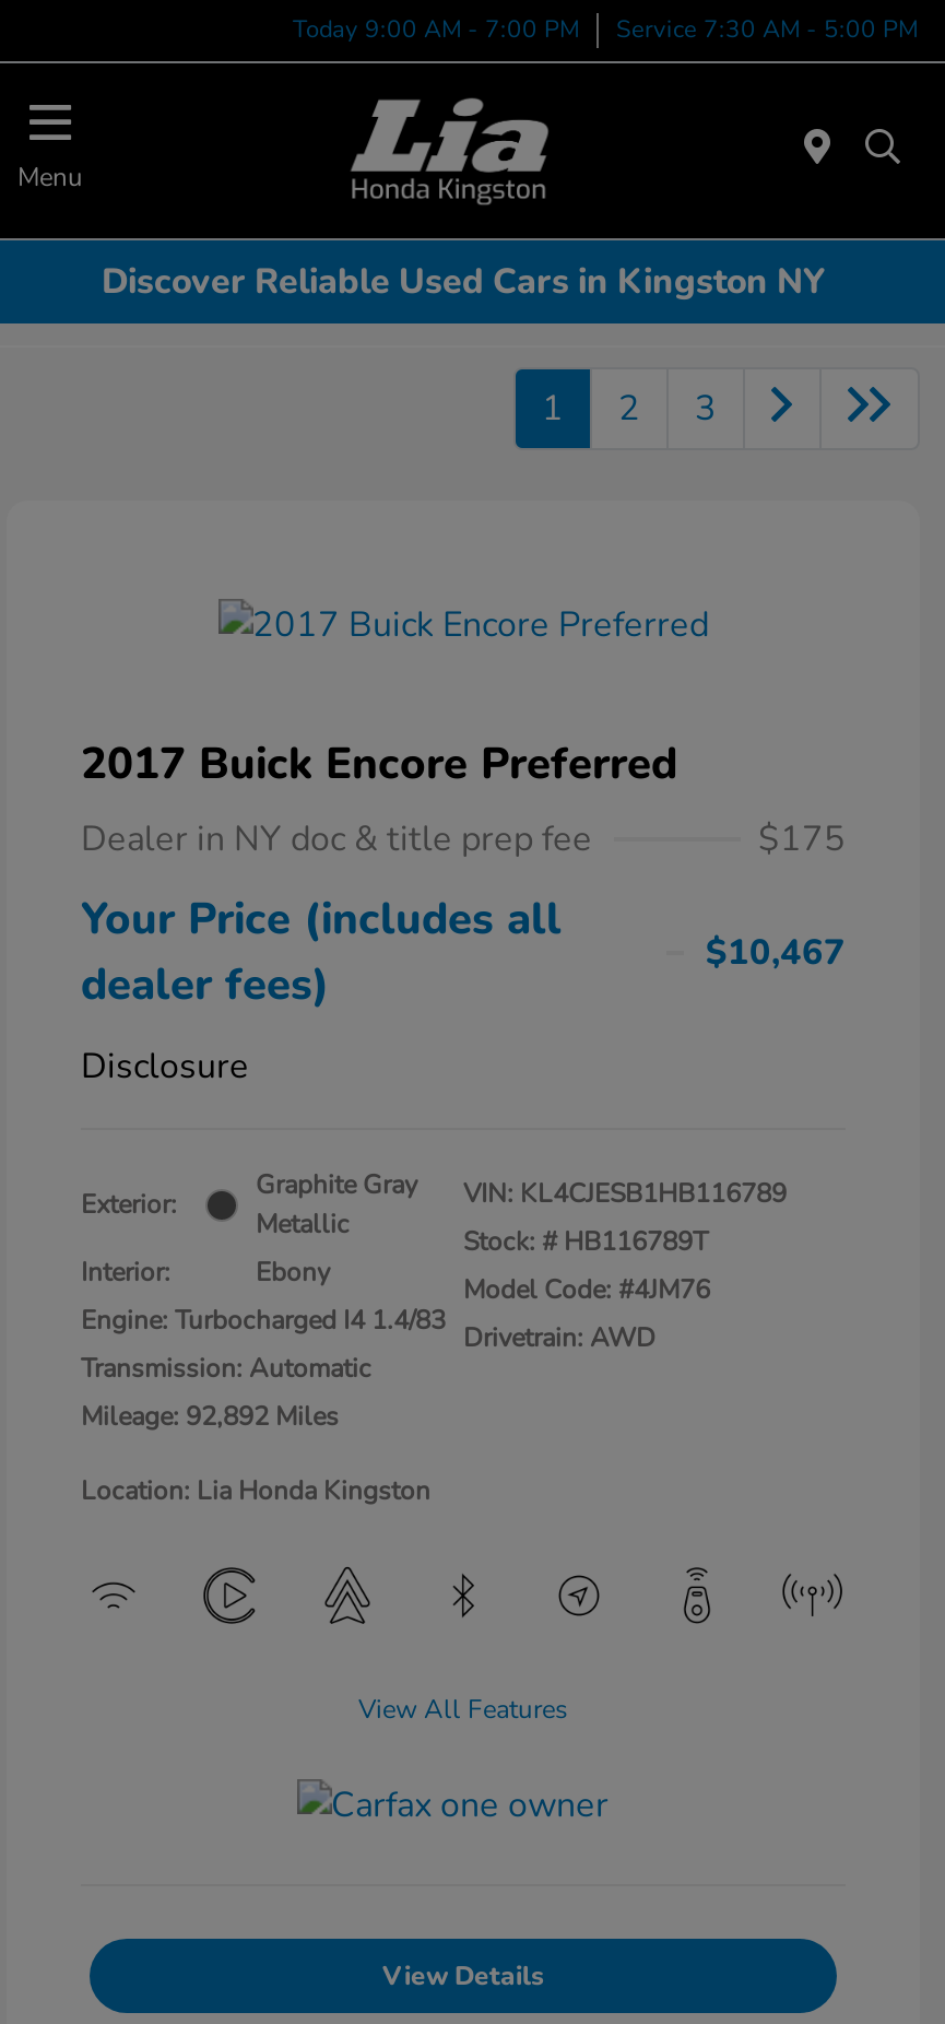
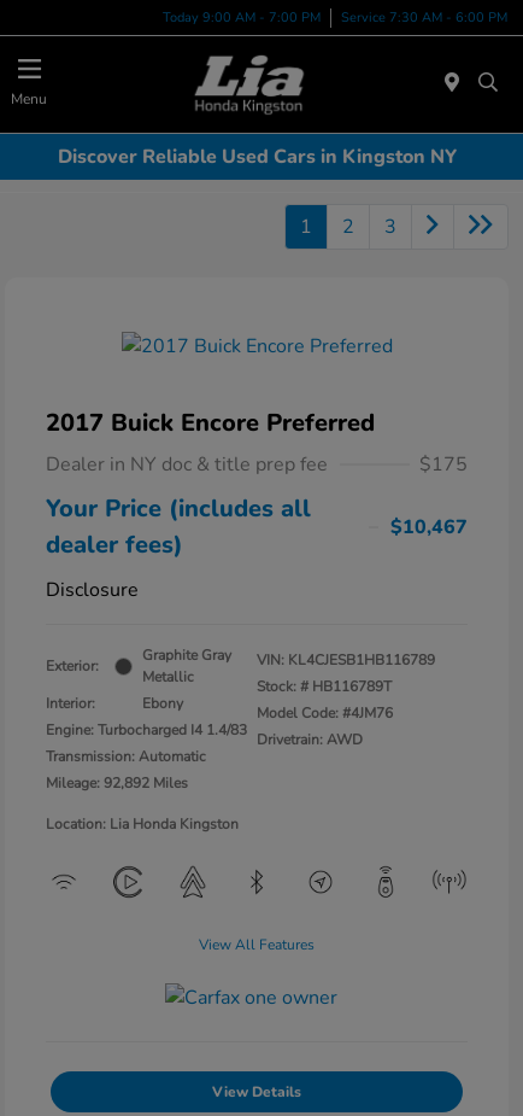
- Today 9:00 AM - 7:00 PM Service 7:30 AM - 5:00 PM
+ Today 9:00 AM - 7:00 PM Service 7:30 AM - 6:00 PM
